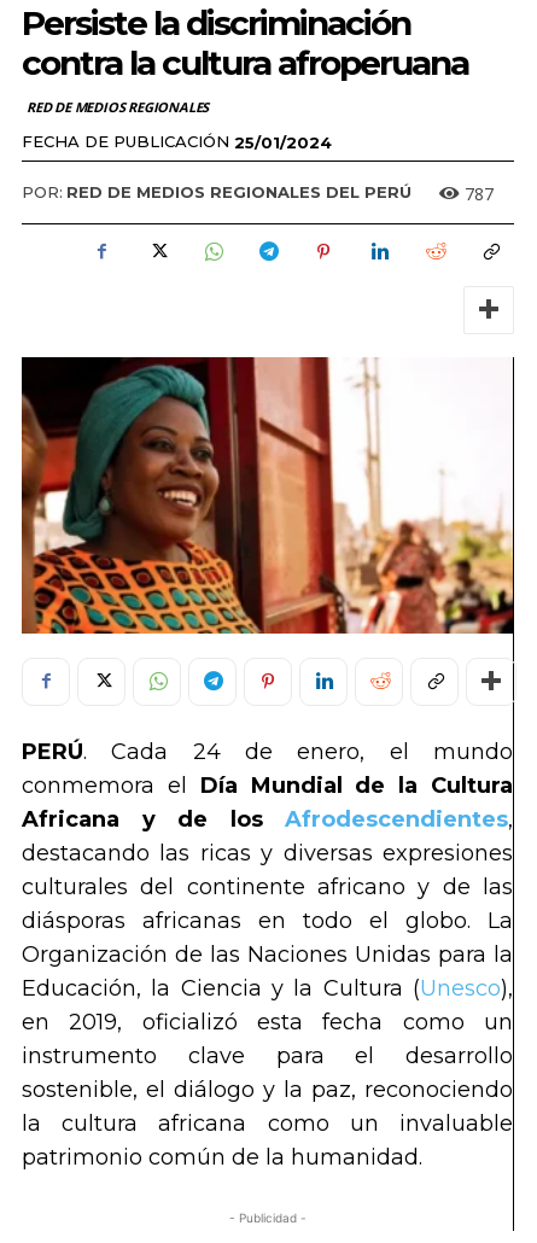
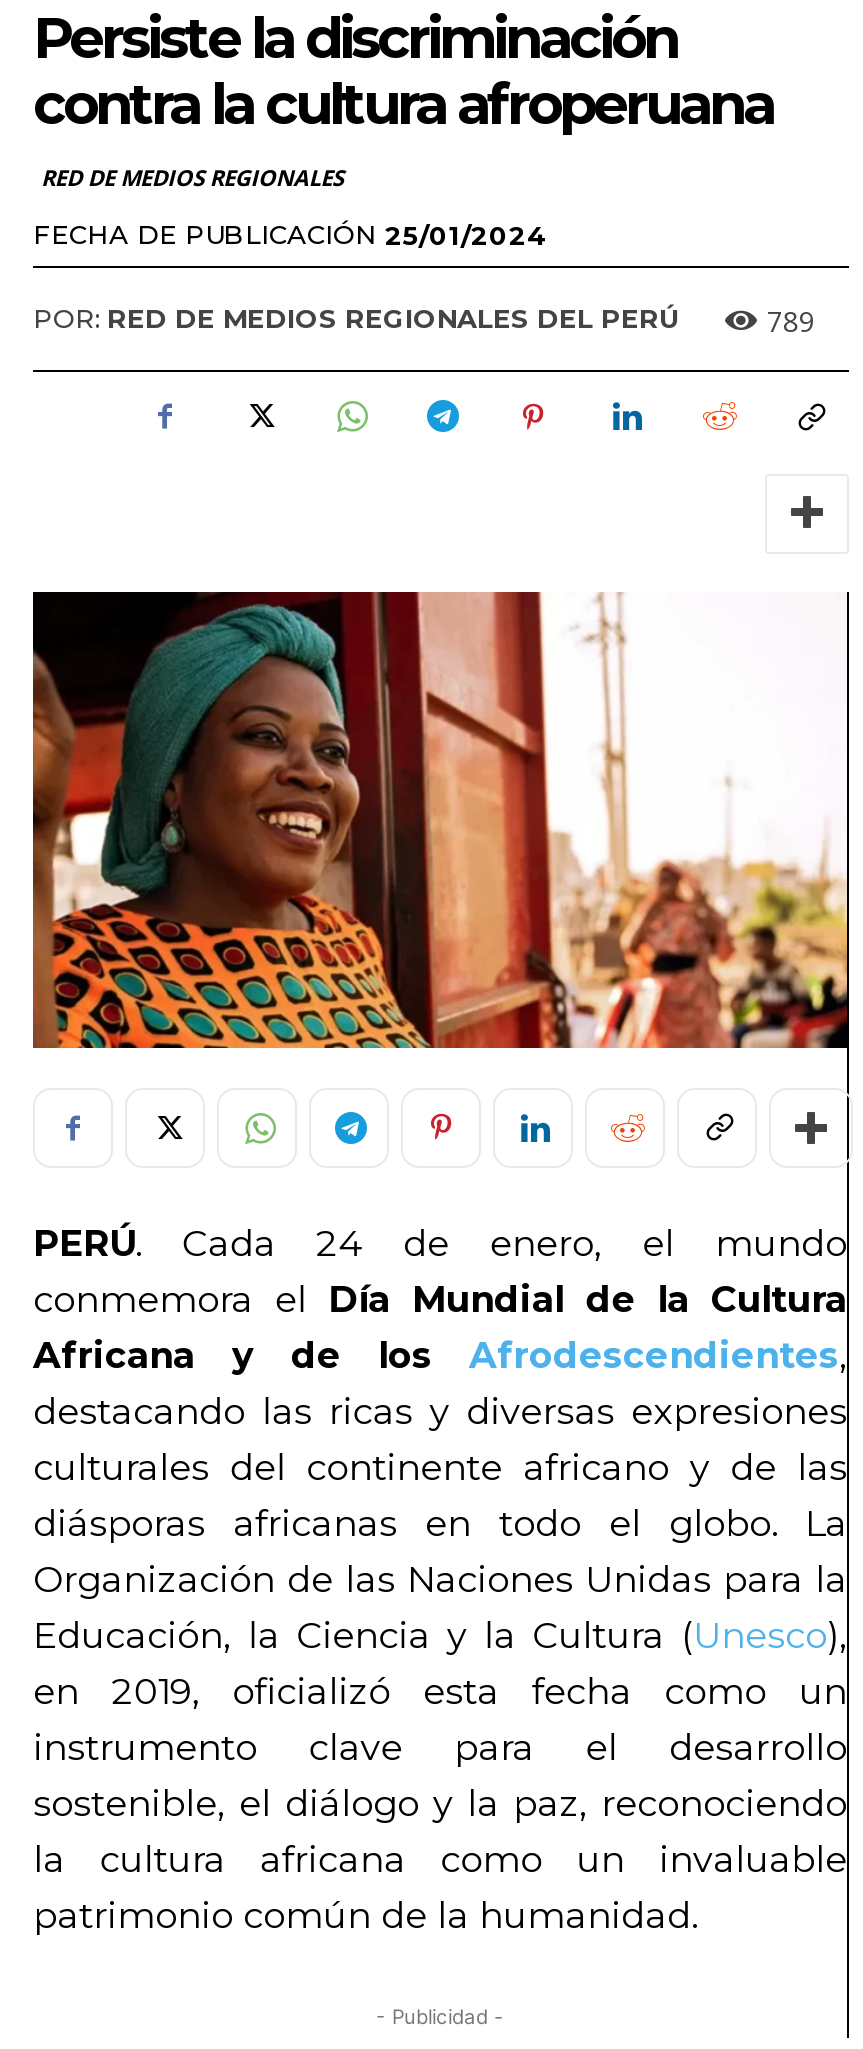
- 787
+ 789
